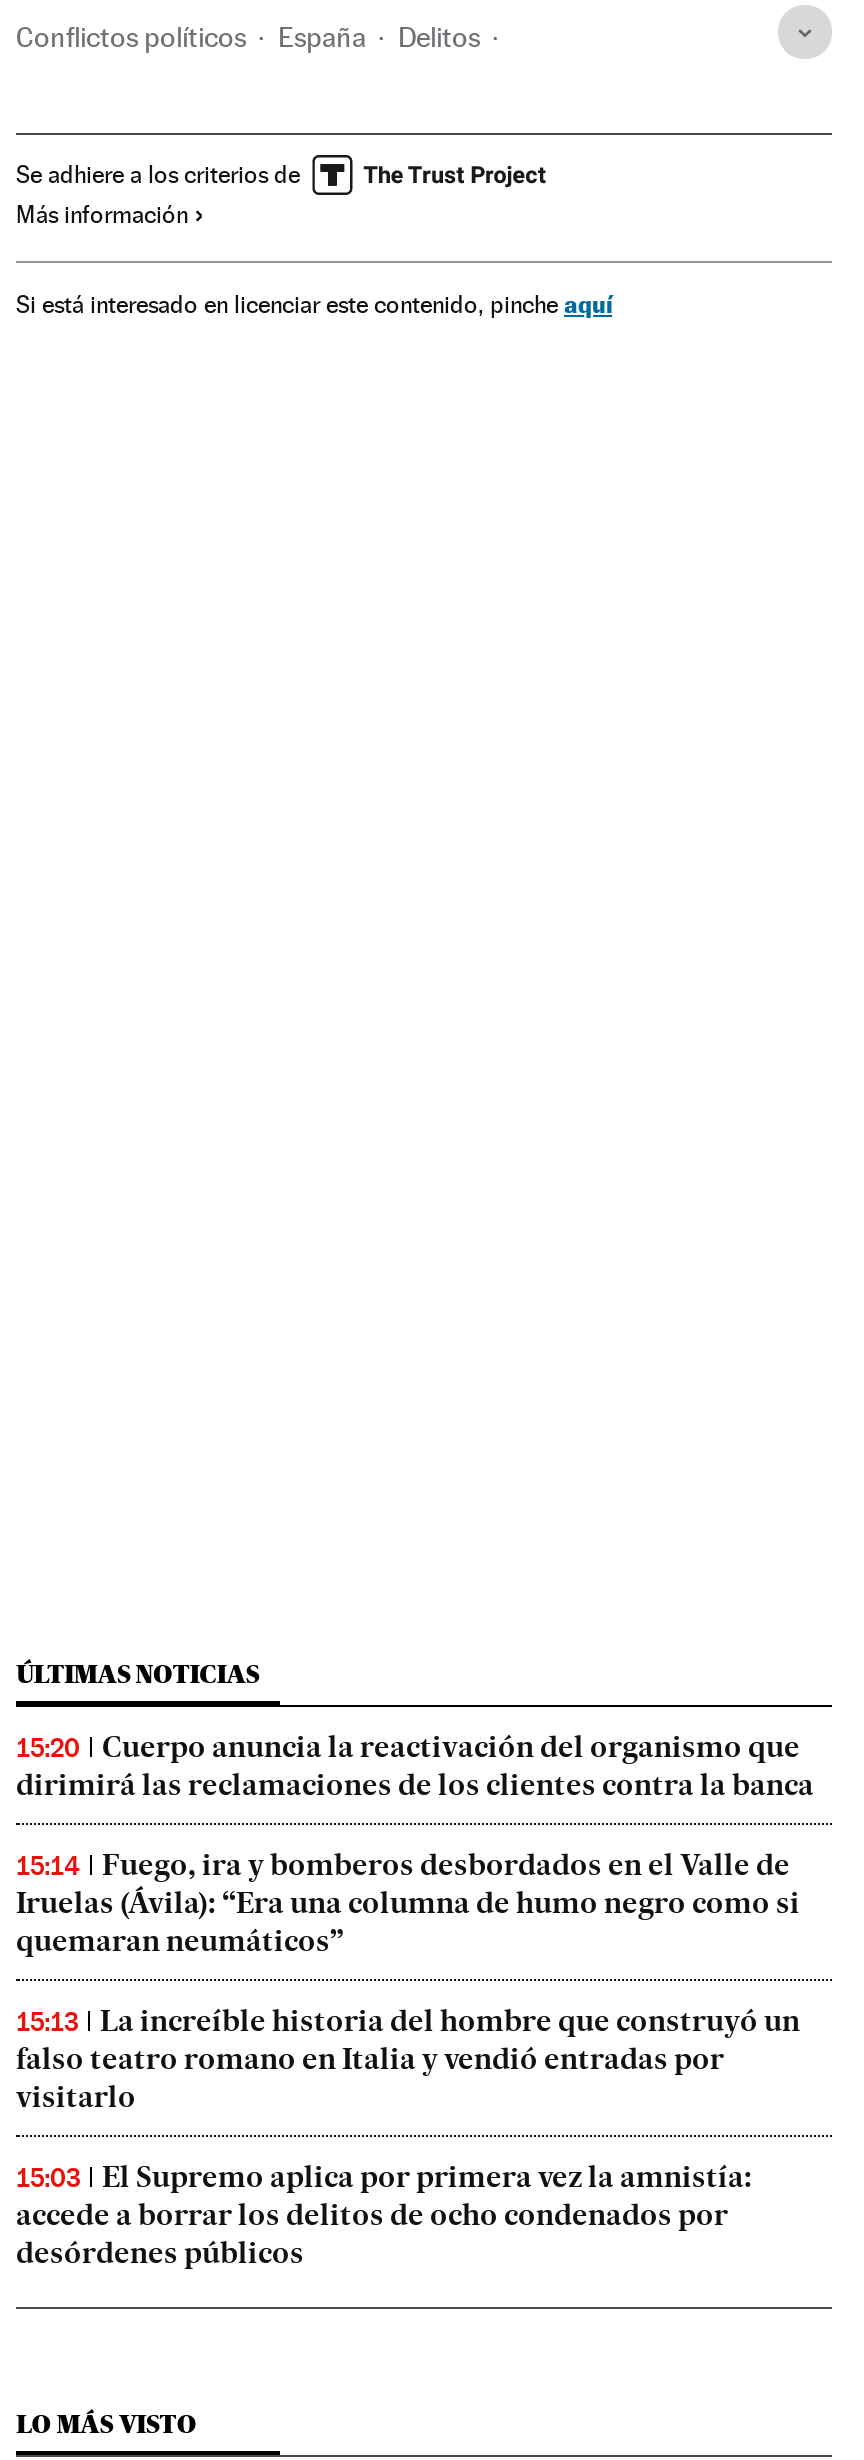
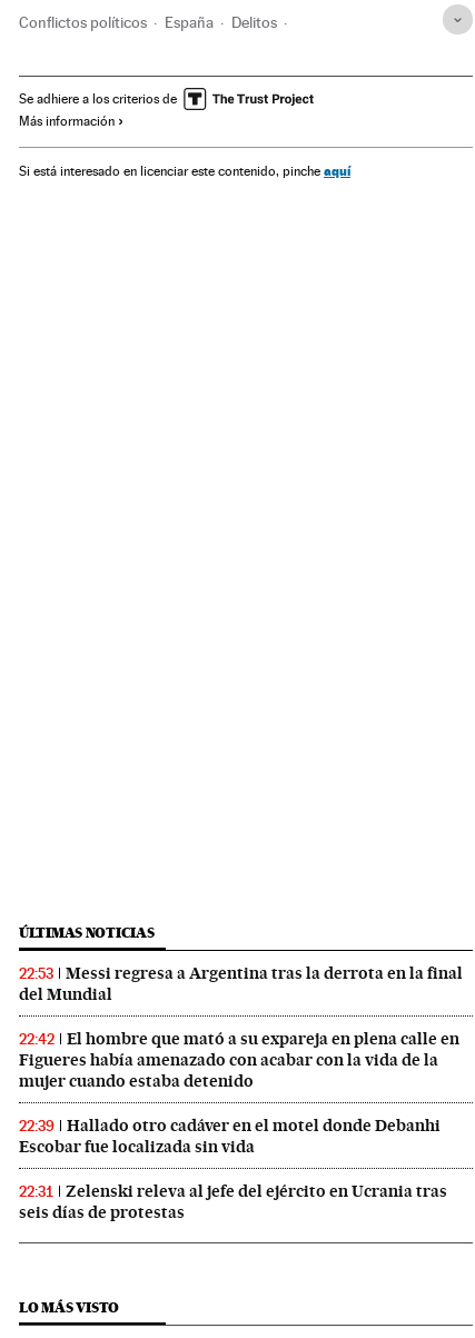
- 15:20
- Cuerpo anuncia la reactivación del organismo que
- dirimirá las reclamaciones de los clientes contra la banca
+ 22:53
+ Messi regresa a Argentina tras la derrota en la final
+ del Mundial

- 15:14
- Fuego, ira y bomberos desbordados en el Valle de
- Iruelas (Ávila): “Era una columna de humo negro como si
- quemaran neumáticos”
+ 22:42
+ El hombre que mató a su expareja en plena calle en
+ Figueres había amenazado con acabar con la vida de la
+ mujer cuando estaba detenido

- 15:13
- La increíble historia del hombre que construyó un
- falso teatro romano en Italia y vendió entradas por
- visitarlo
+ 22:39
+ Hallado otro cadáver en el motel donde Debanhi
+ Escobar fue localizada sin vida

- 15:03
- El Supremo aplica por primera vez la amnistía:
- accede a borrar los delitos de ocho condenados por
- desórdenes públicos
+ 22:31
+ Zelenski releva al jefe del ejército en Ucrania tras
+ seis días de protestas
